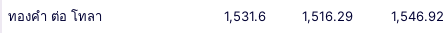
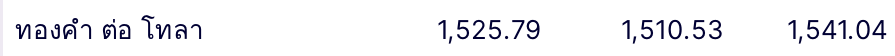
- 1,531.6
+ 1,525.79

- 1,516.29
+ 1,510.53

- 1,546.92
+ 1,541.04
